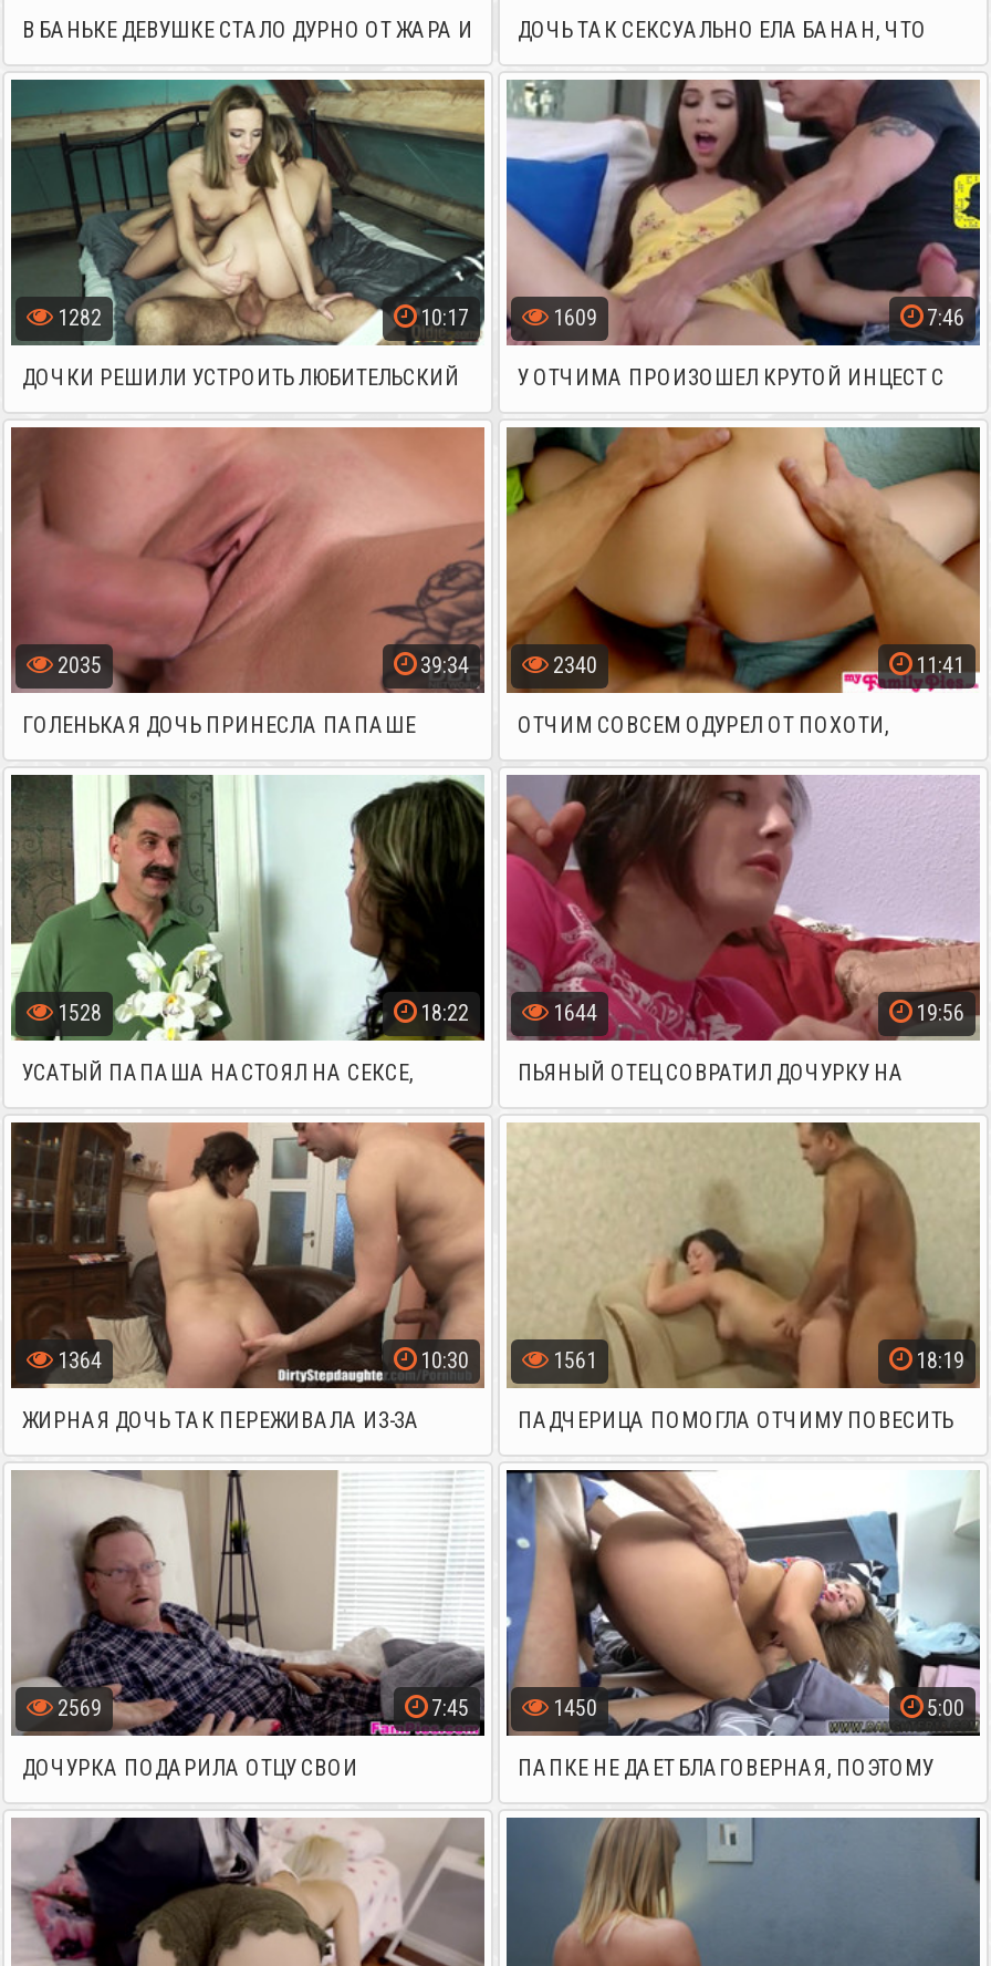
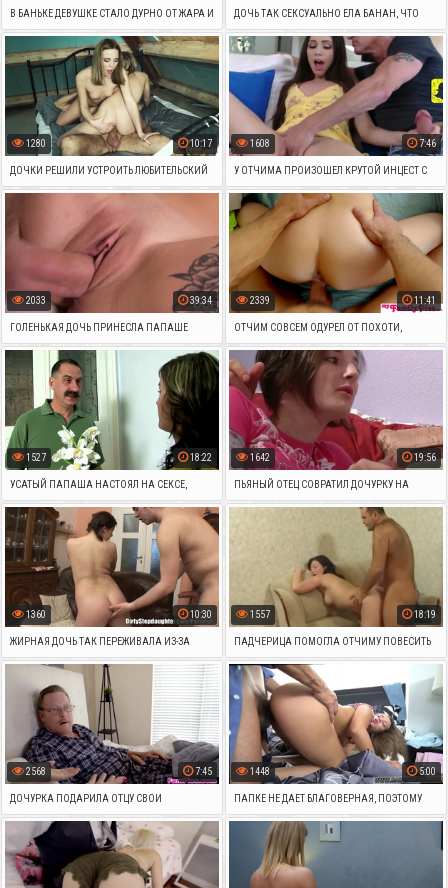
- 1282
+ 1280

- 1609
+ 1608

- 2035
+ 2033

- 2340
+ 2339

- 1528
+ 1527

- 1644
+ 1642

- 1364
+ 1360

- 1561
+ 1557

- 2569
+ 2568

- 1450
+ 1448
